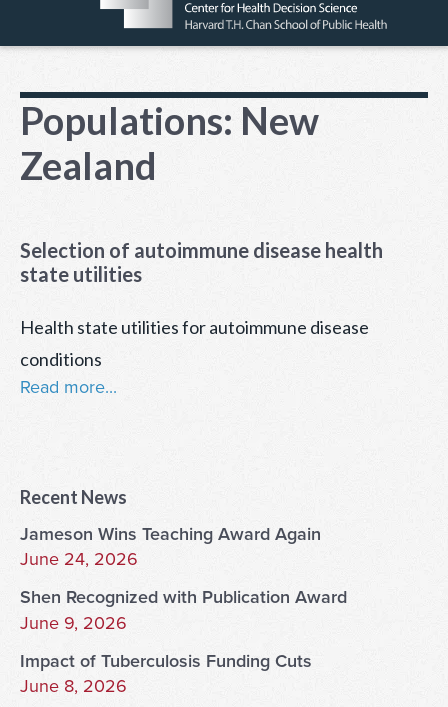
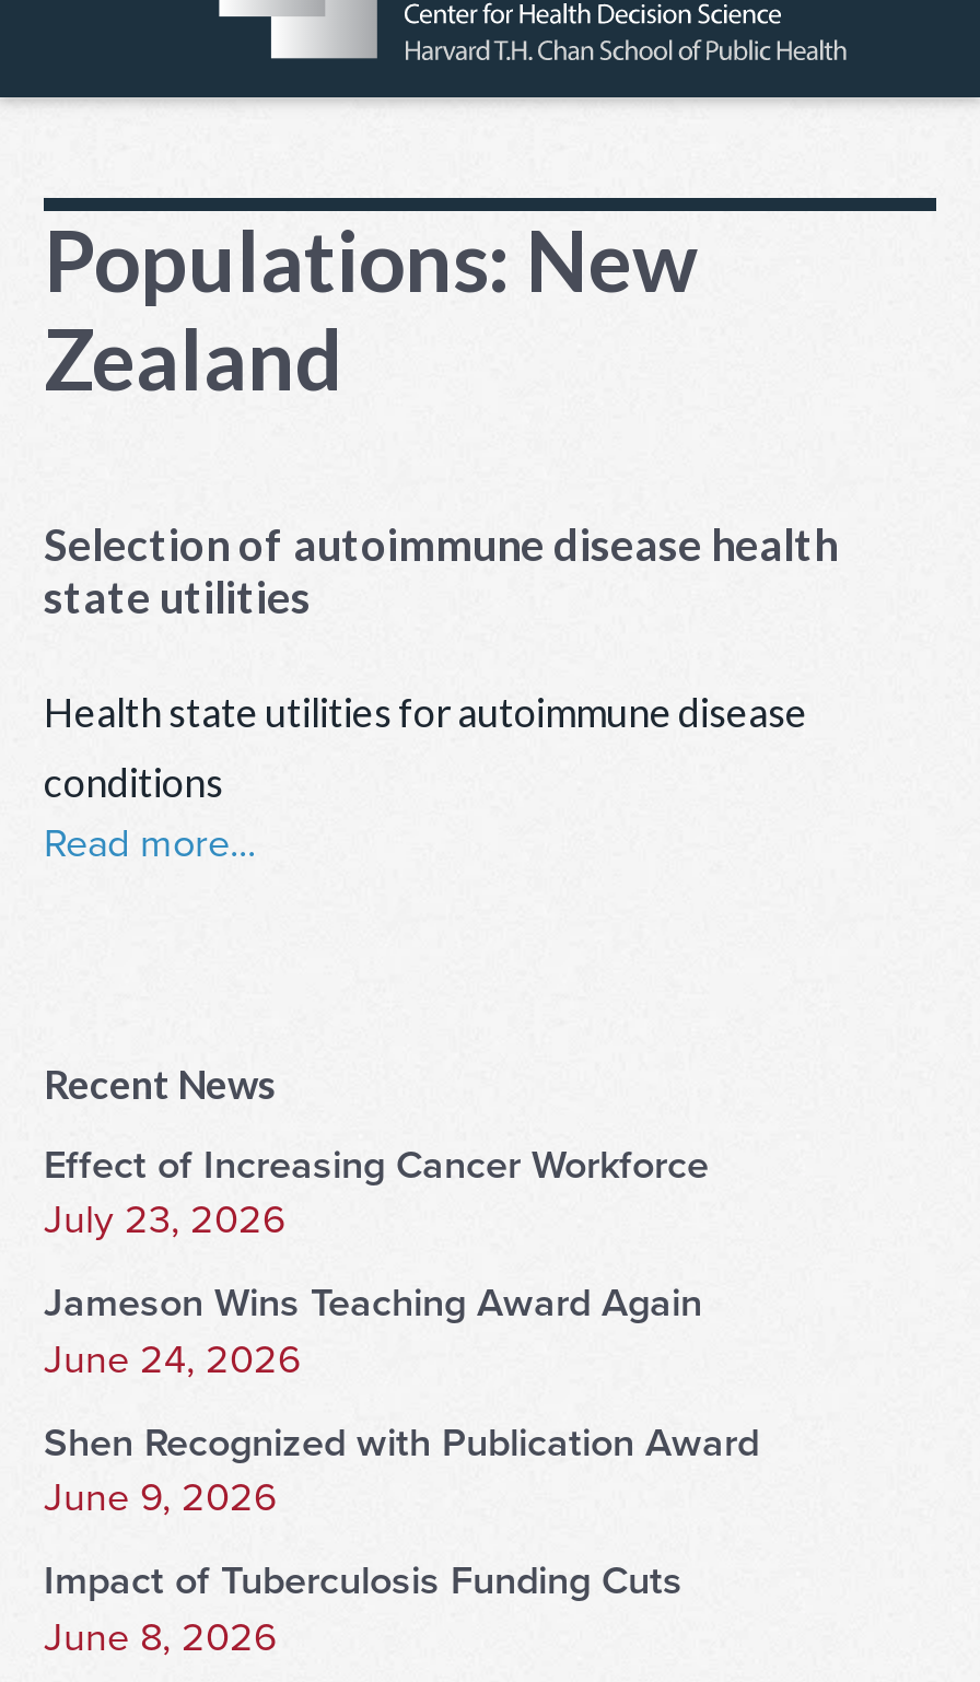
+ Effect of Increasing Cancer Workforce
+ July 23, 2026
